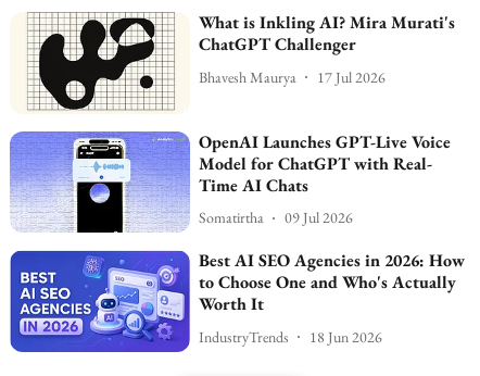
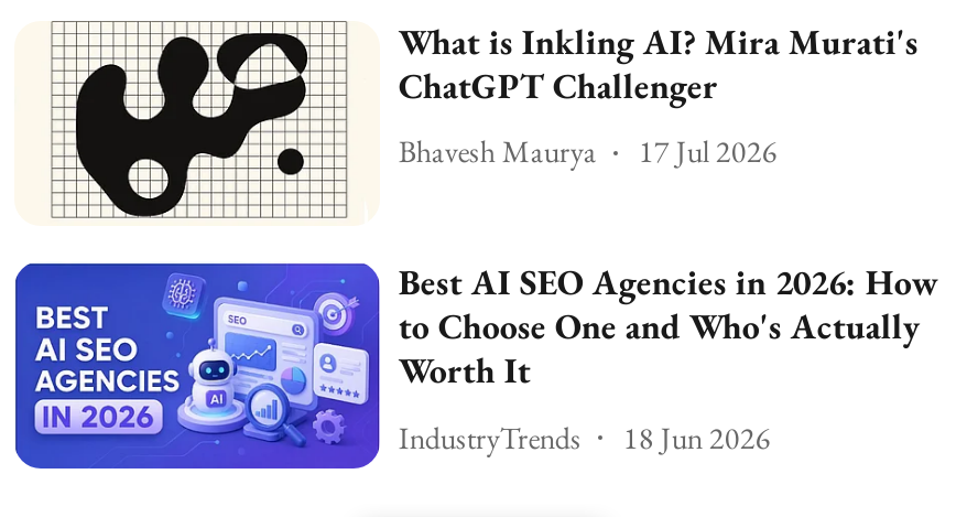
- [image]
- OpenAI Launches GPT-Live Voice
- Model for ChatGPT with Real-
- Time AI Chats
- Somatirtha
- 09 Jul 2026
